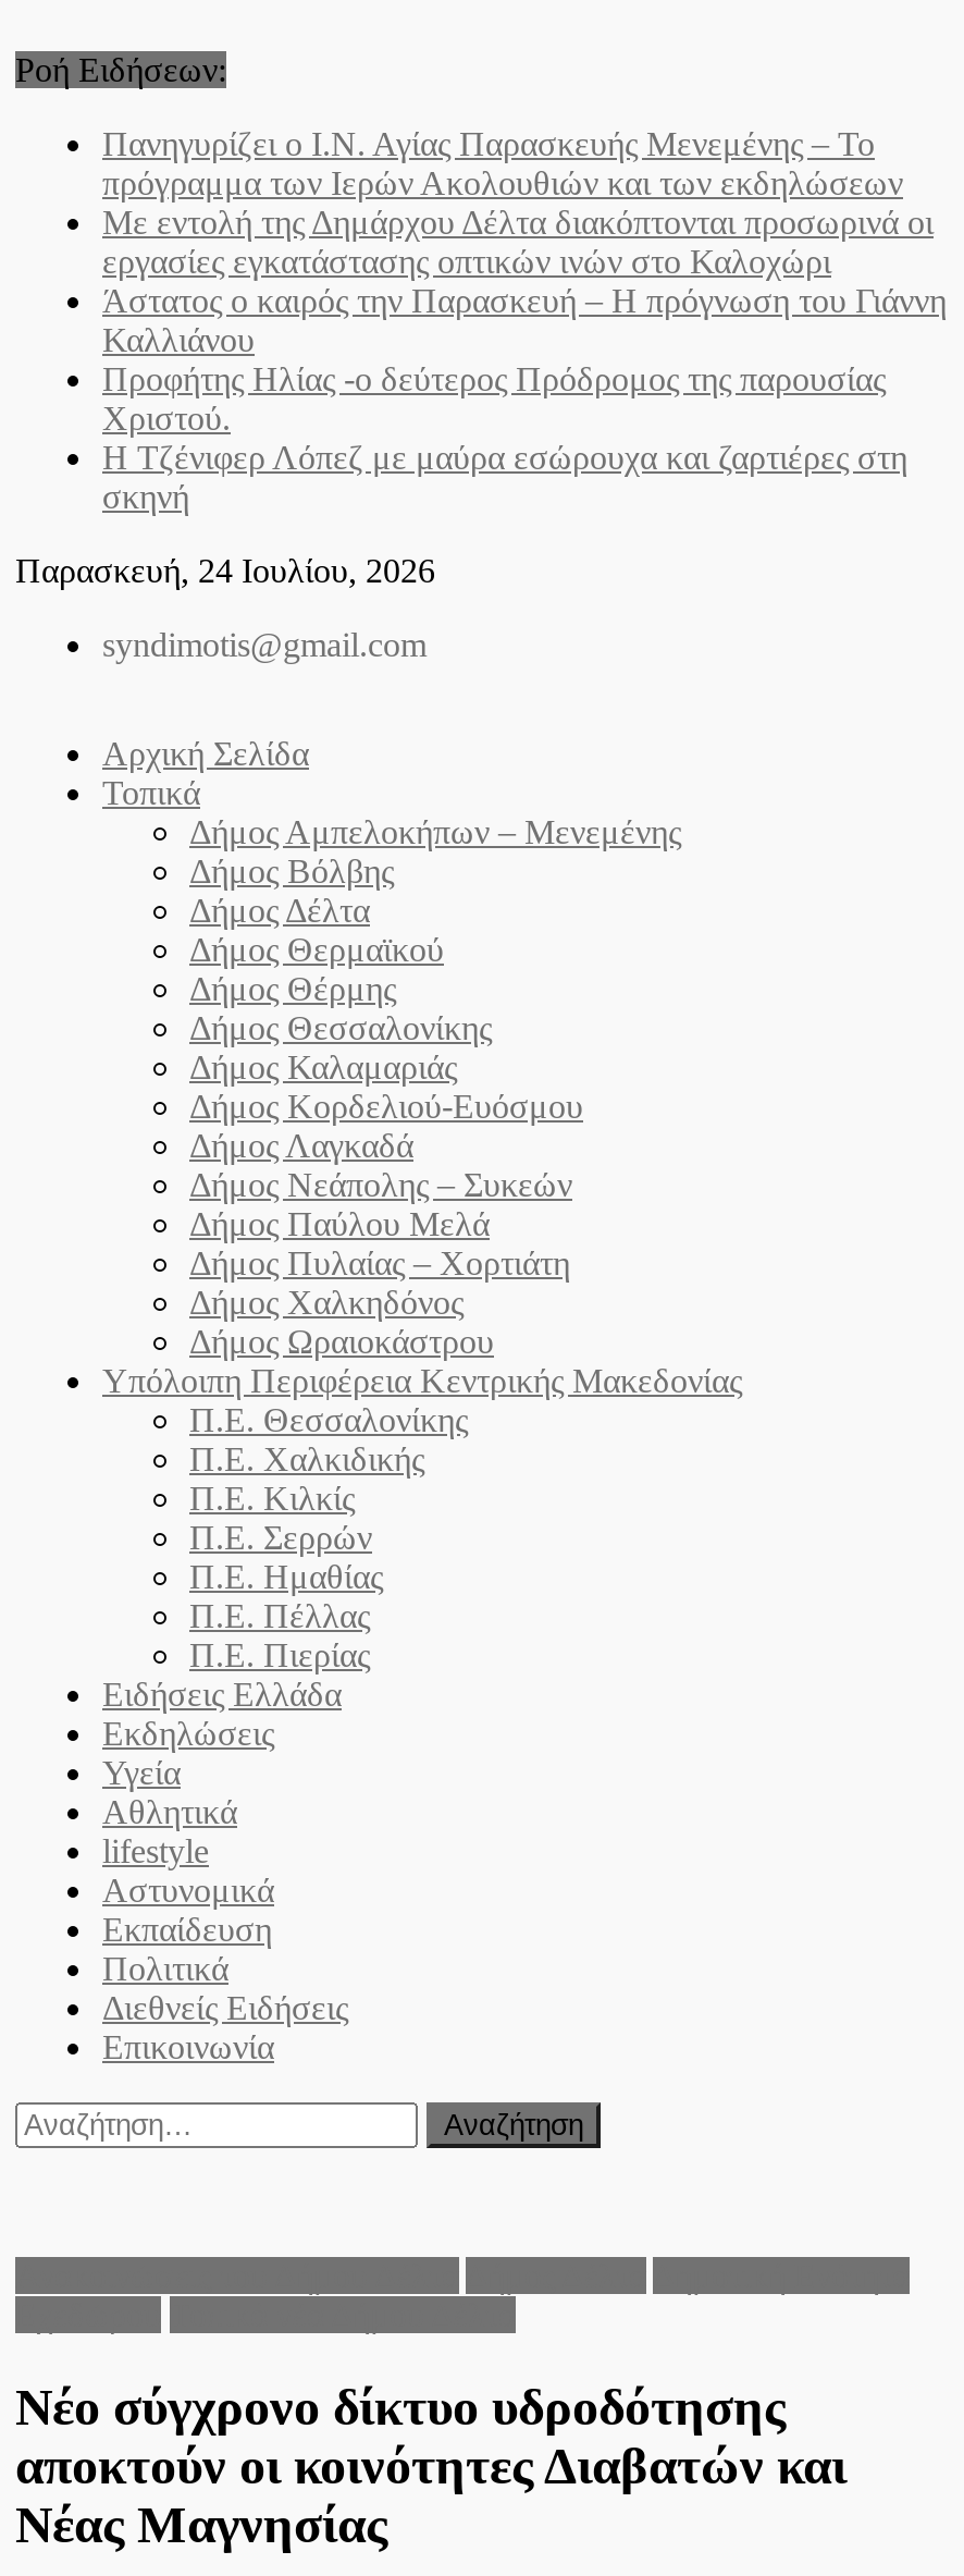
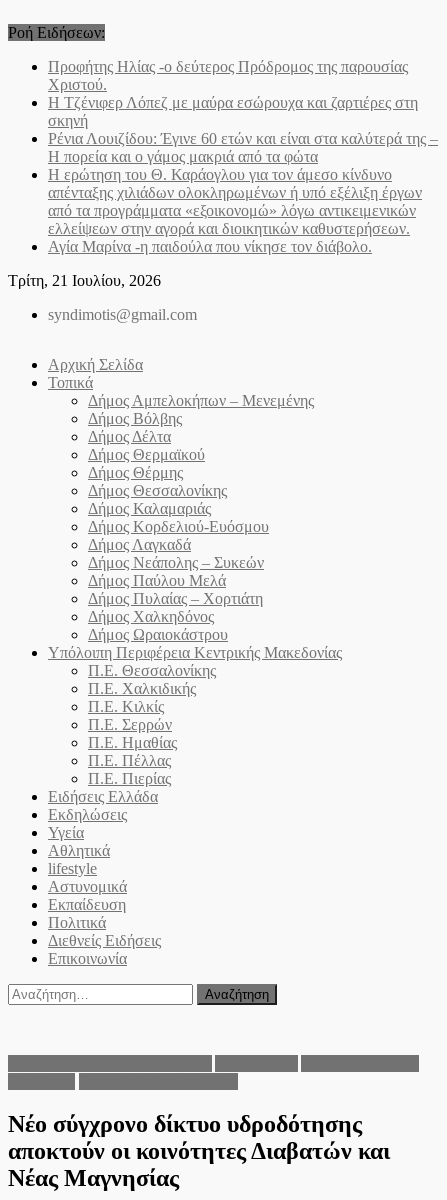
- Πανηγυρίζει ο Ι.Ν. Αγίας Παρασκευής Μενεμένης – Το
- πρόγραμμα των Ιερών Ακολουθιών και των εκδηλώσεων
- Με εντολή της Δημάρχου Δέλτα διακόπτονται προσωρινά οι
- εργασίες εγκατάστασης οπτικών ινών στο Καλοχώρι
- Άστατος ο καιρός την Παρασκευή – Η πρόγνωση του Γιάννη
- Καλλιάνου

moved up: Προφήτης Ηλίας -ο δεύτερος Πρόδρομος της παρουσίας | Χριστού. | Η Τζένιφερ Λόπεζ με μαύρα εσώρουχα και ζαρτιέρες στη | σκηνή

- Παρασκευή, 24 Ιουλίου, 2026
+ Ρένια Λουιζίδου: Έγινε 60 ετών και είναι στα καλύτερά της –
+ Η πορεία και ο γάμος μακριά από τα φώτα
+ Η ερώτηση του Θ. Καράογλου για τον άμεσο κίνδυνο
+ απένταξης χιλιάδων ολοκληρωμένων ή υπό εξέλιξη έργων
+ από τα προγράμματα «εξοικονομώ» λόγω αντικειμενικών
+ ελλείψεων στην αγορά και διοικητικών καθυστερήσεων.
+ Αγία Μαρίνα -η παιδούλα που νίκησε τον διάβολο.
+ Τρίτη, 21 Ιουλίου, 2026
